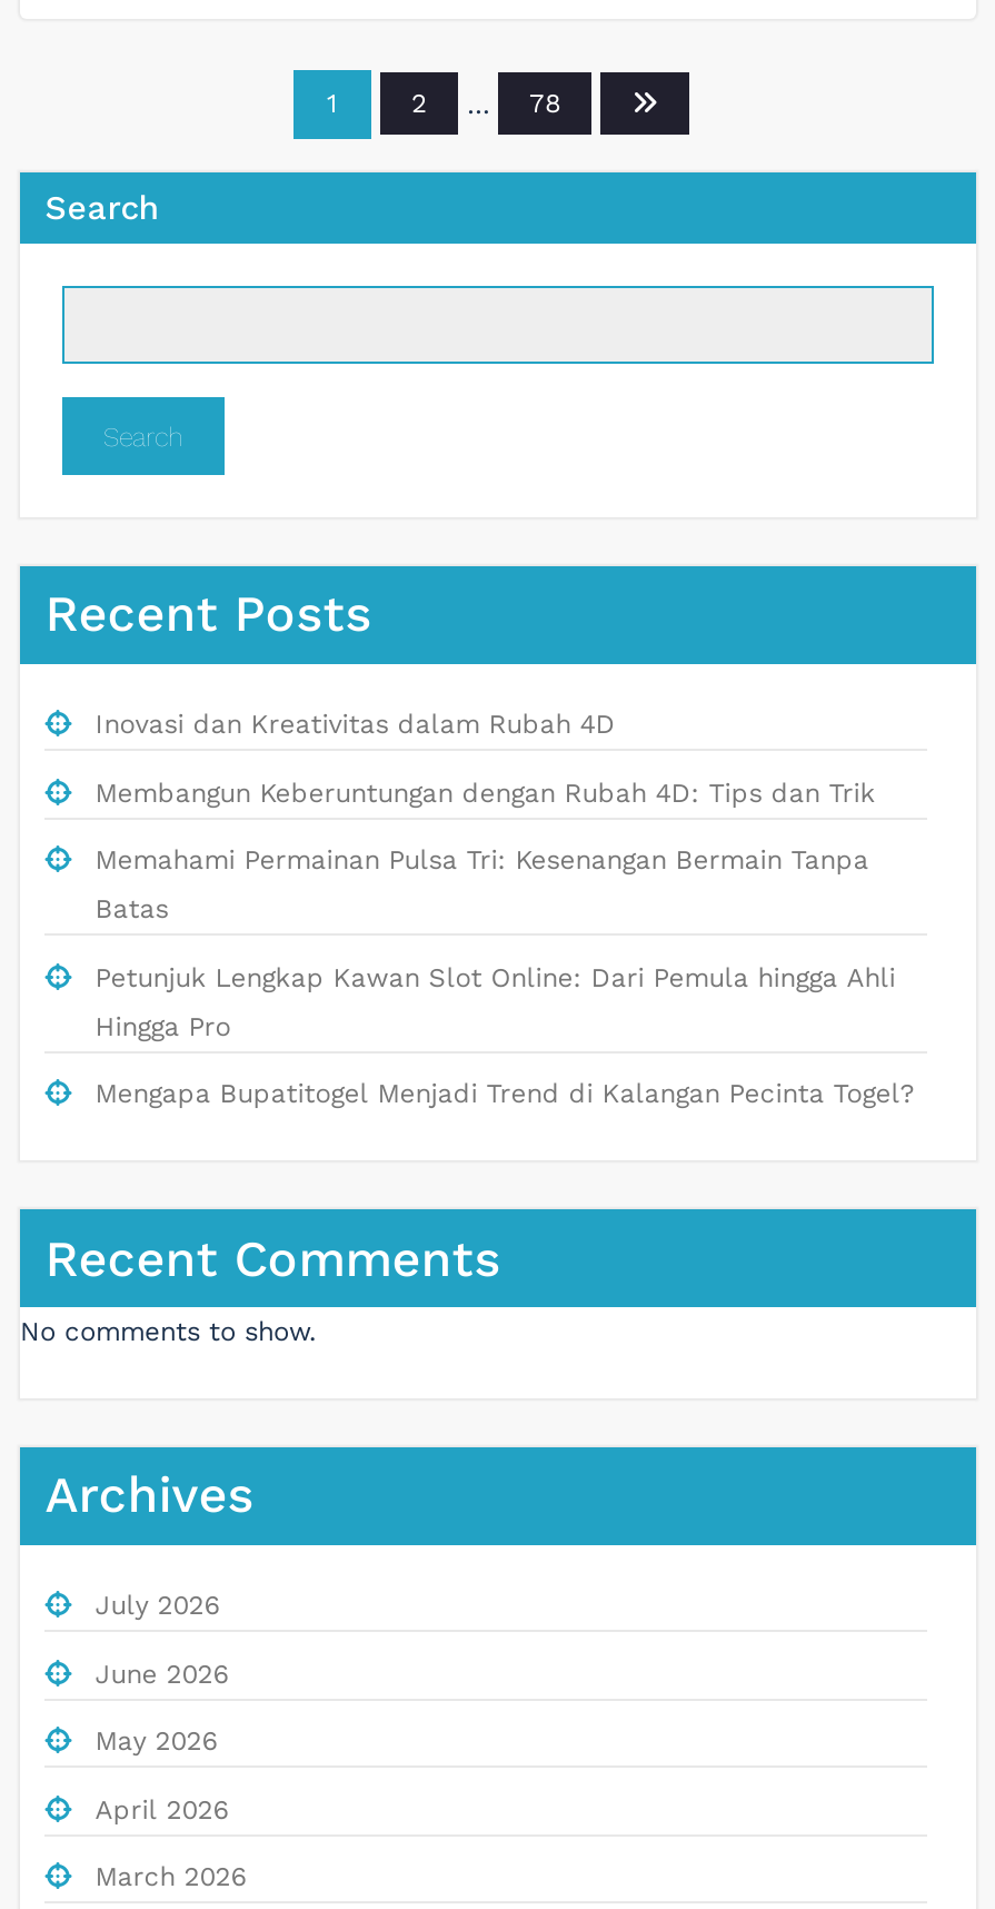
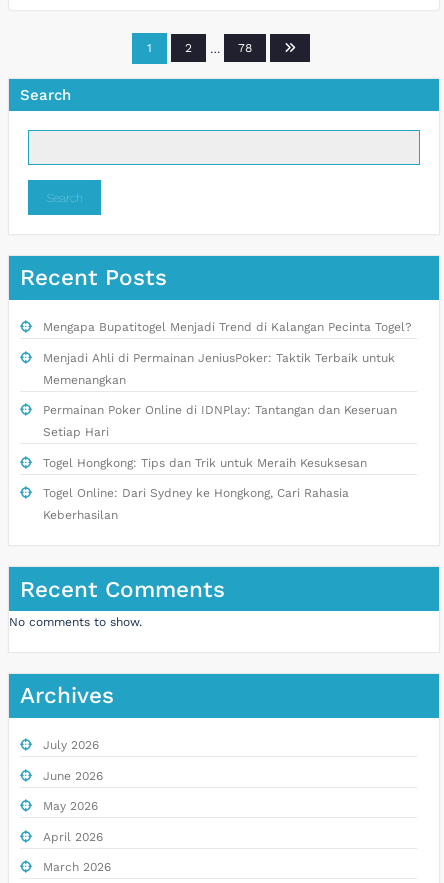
- Inovasi dan Kreativitas dalam Rubah 4D
- Membangun Keberuntungan dengan Rubah 4D: Tips dan Trik
- Memahami Permainan Pulsa Tri: Kesenangan Bermain Tanpa
- Batas
- Petunjuk Lengkap Kawan Slot Online: Dari Pemula hingga Ahli
- Hingga Pro

moved up: Mengapa Bupatitogel Menjadi Trend di Kalangan Pecinta Togel?

+ Menjadi Ahli di Permainan JeniusPoker: Taktik Terbaik untuk
+ Memenangkan
+ Permainan Poker Online di IDNPlay: Tantangan dan Keseruan
+ Setiap Hari
+ Togel Hongkong: Tips dan Trik untuk Meraih Kesuksesan
+ Togel Online: Dari Sydney ke Hongkong, Cari Rahasia
+ Keberhasilan
